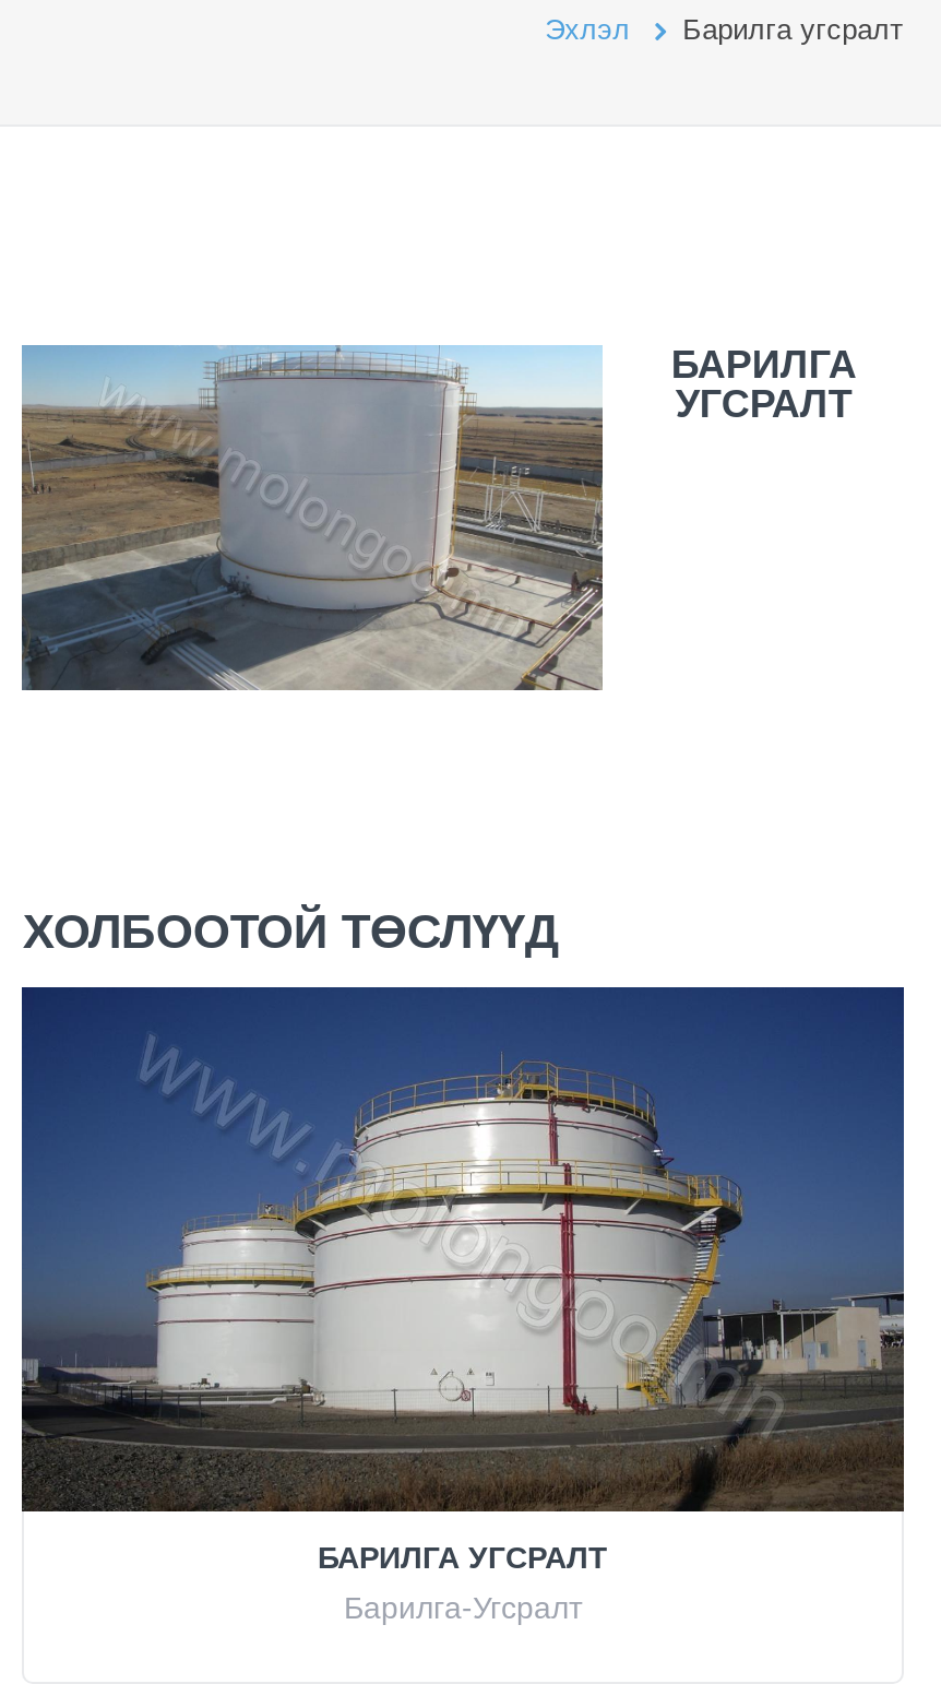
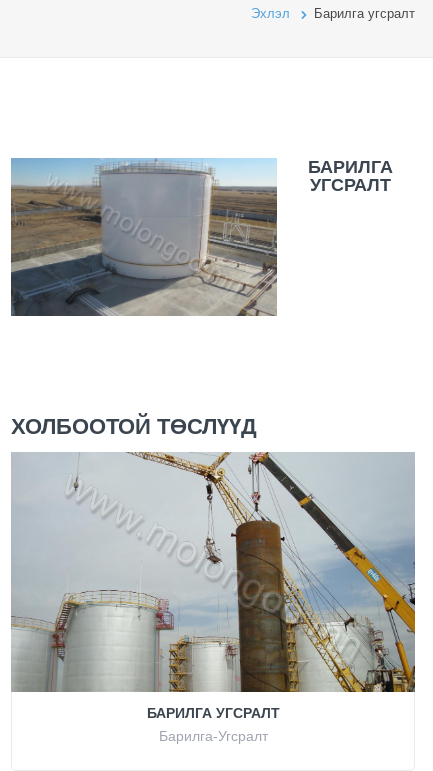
- [image]
+ [image]
